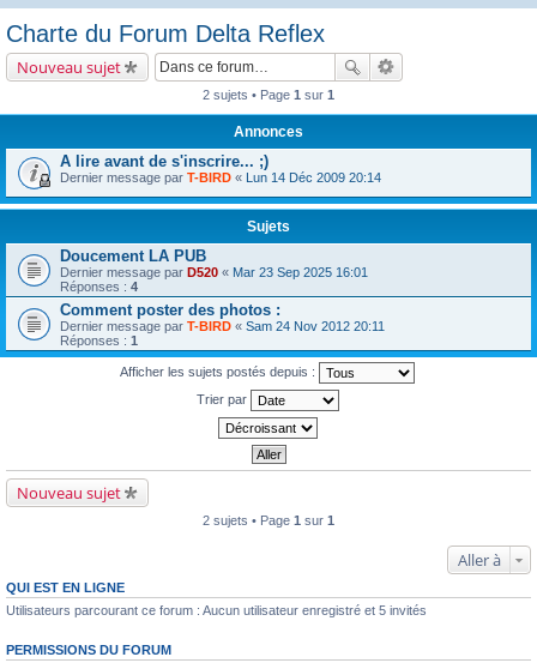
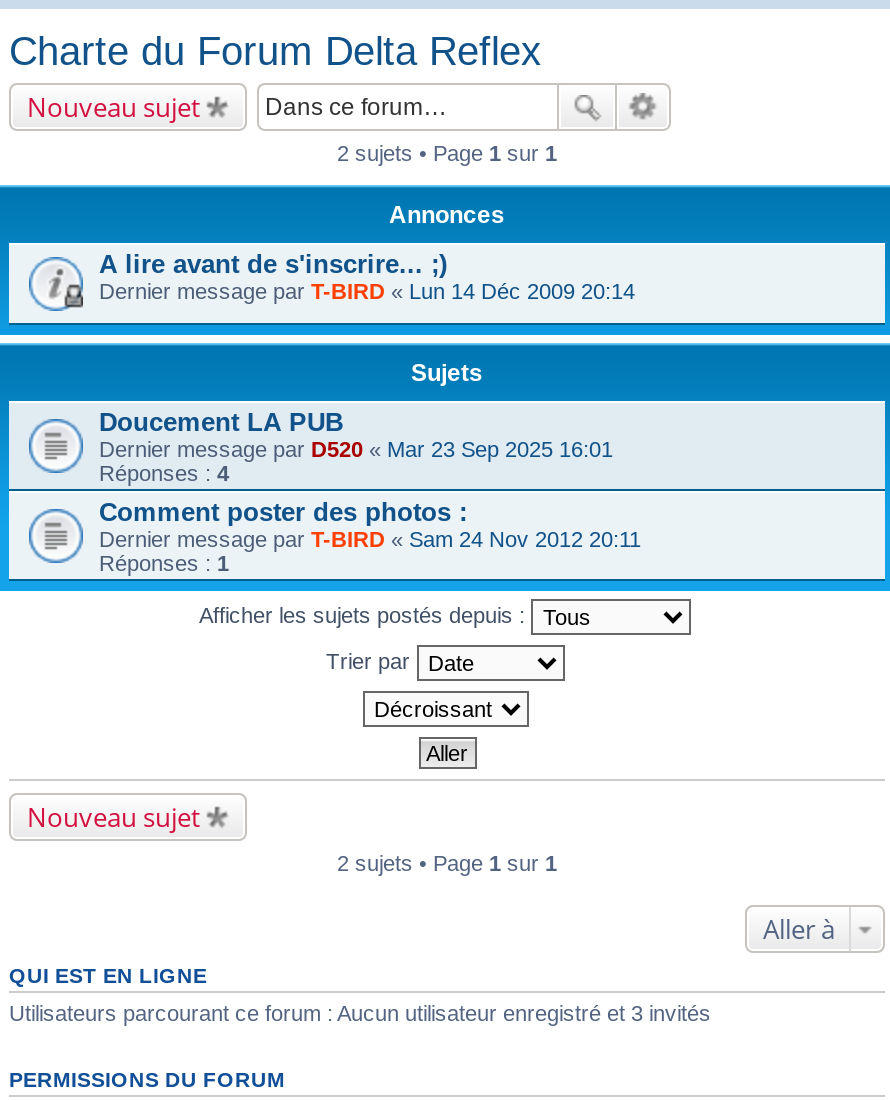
- Utilisateurs parcourant ce forum : Aucun utilisateur enregistré et 5 invités
+ Utilisateurs parcourant ce forum : Aucun utilisateur enregistré et 3 invités
